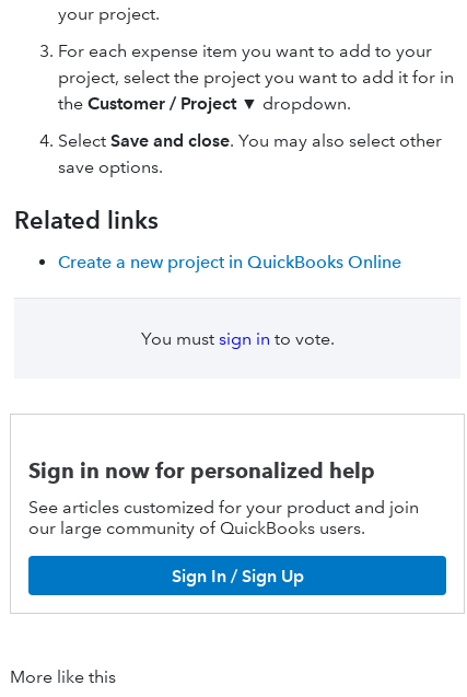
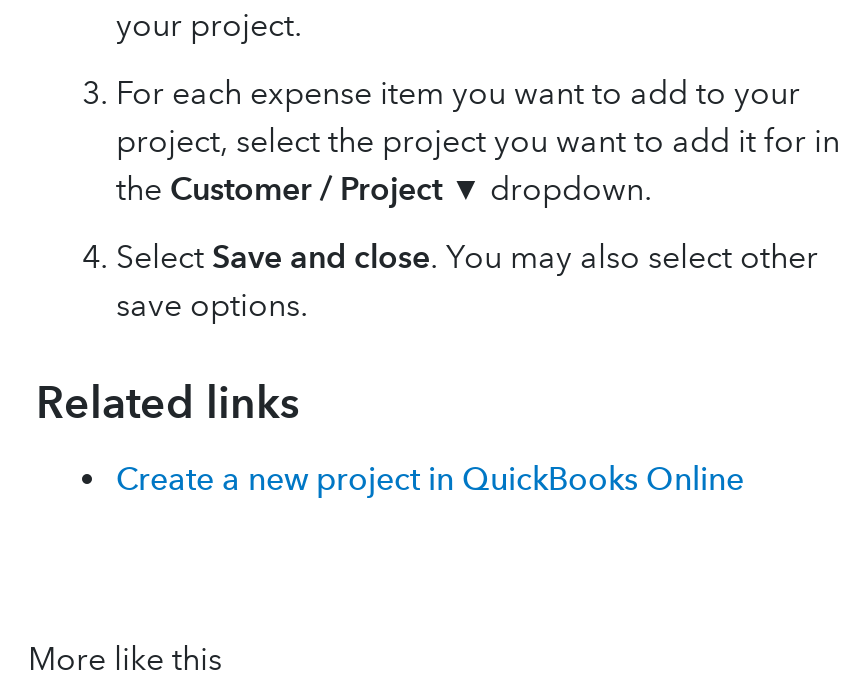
- You must sign in to vote.

- Sign in now for personalized help
- See articles customized for your product and join
- our large community of QuickBooks users.
- Sign In / Sign Up
